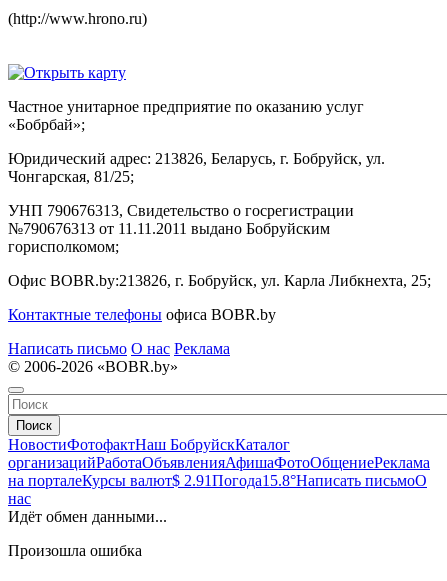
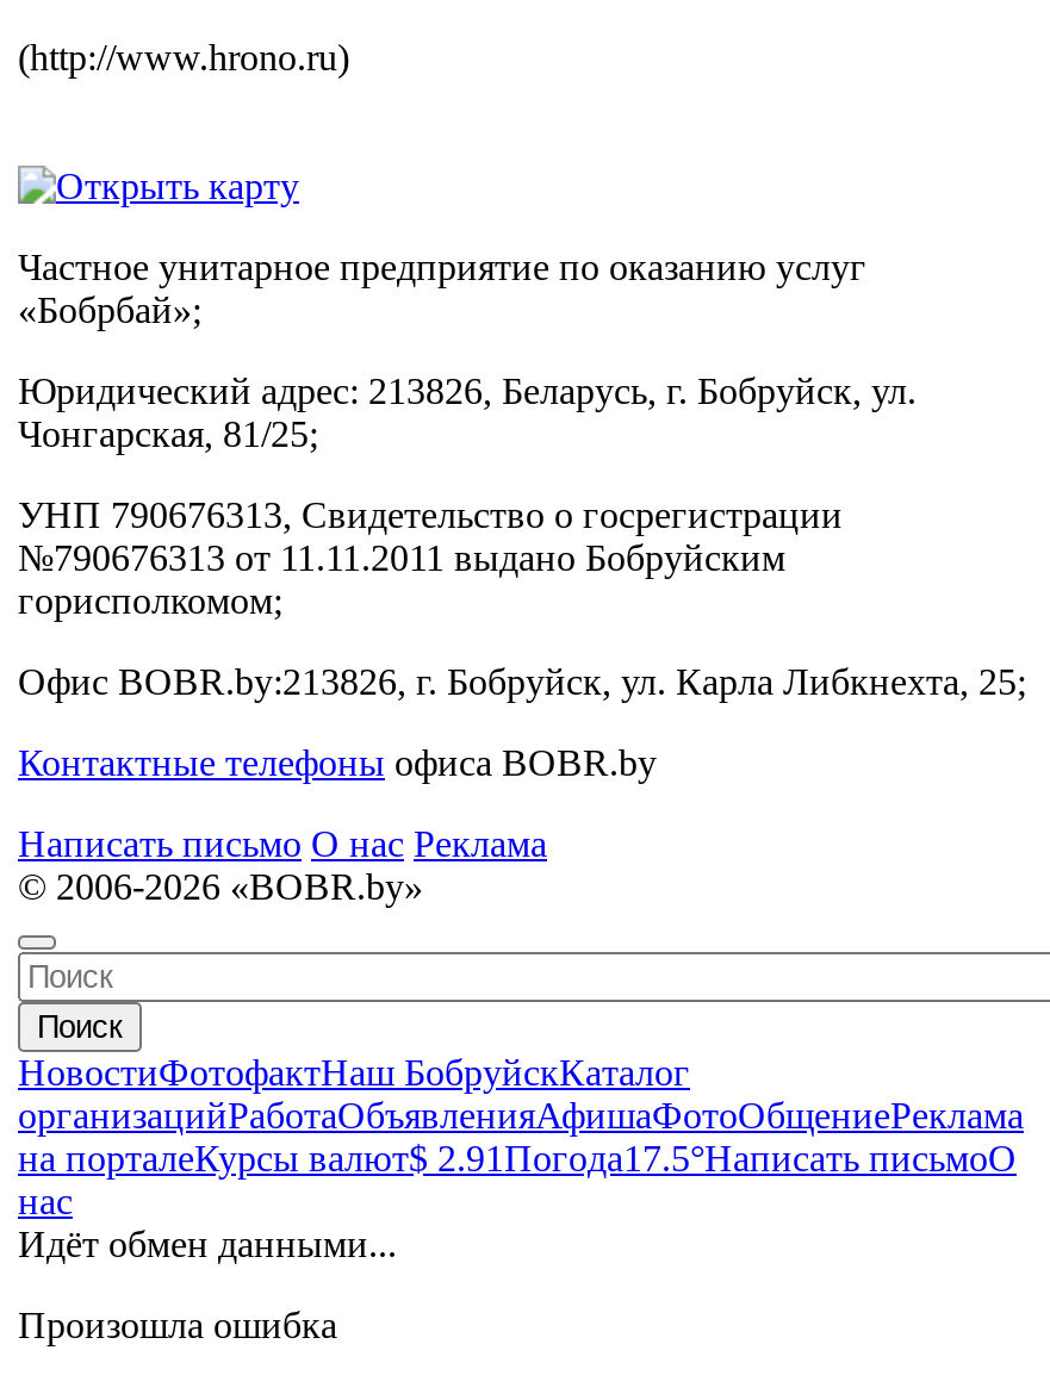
- на порталеКурсы валют$ 2.91 Погода15.8°Написать письмоО
+ на порталеКурсы валют$ 2.91 Погода17.5°Написать письмоО
